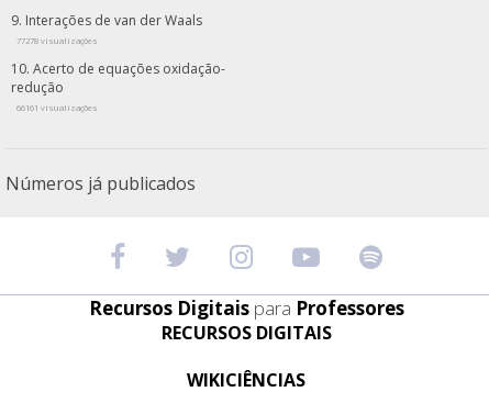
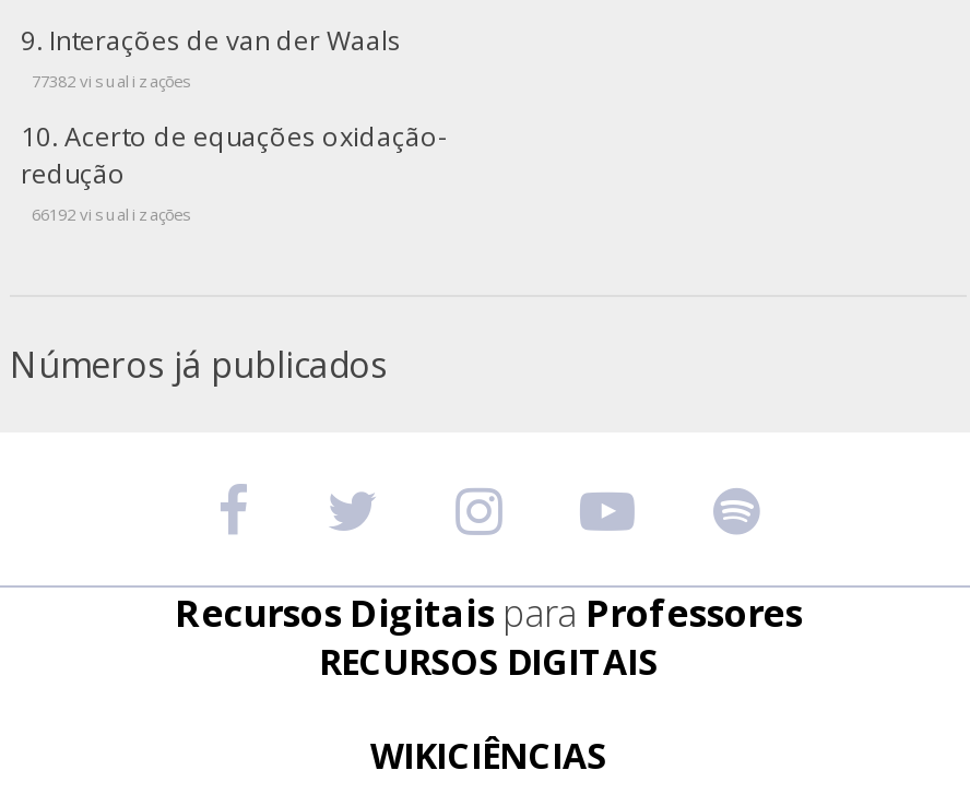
- 77278 visualizações
+ 77382 visualizações

- 66161 visualizações
+ 66192 visualizações
